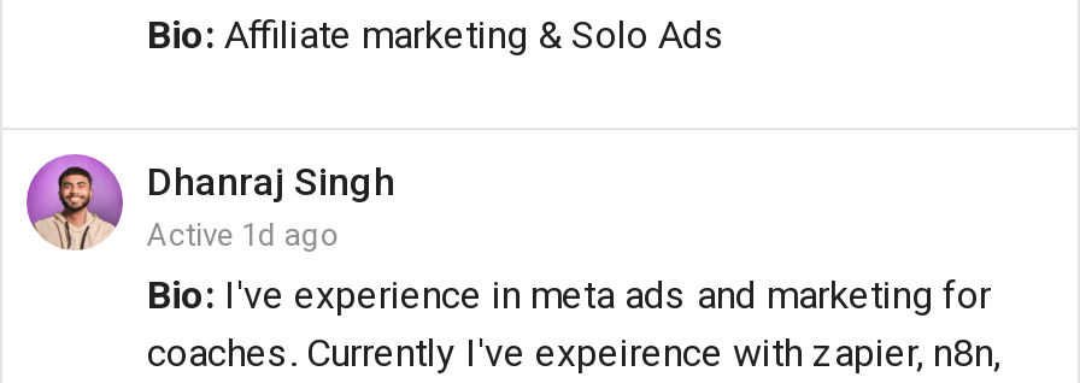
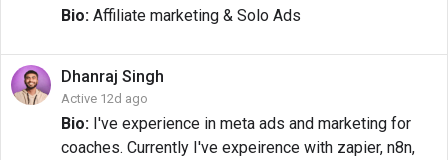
- Active 1d ago
+ Active 12d ago
